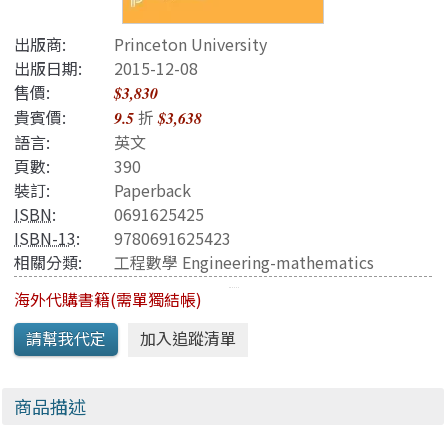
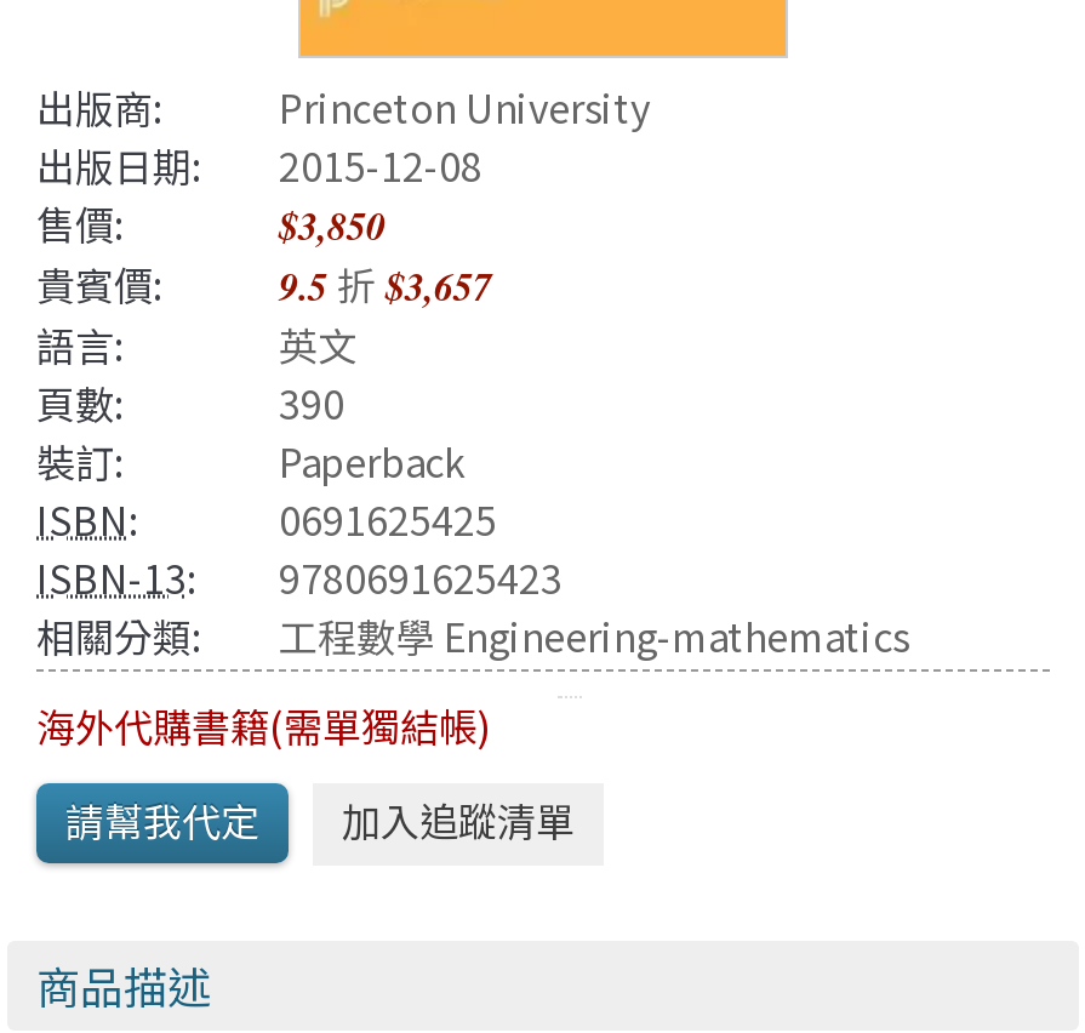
- $3,830
+ $3,850

- 貴賓價: 9.5折$3,638
+ 貴賓價: 9.5折$3,657
